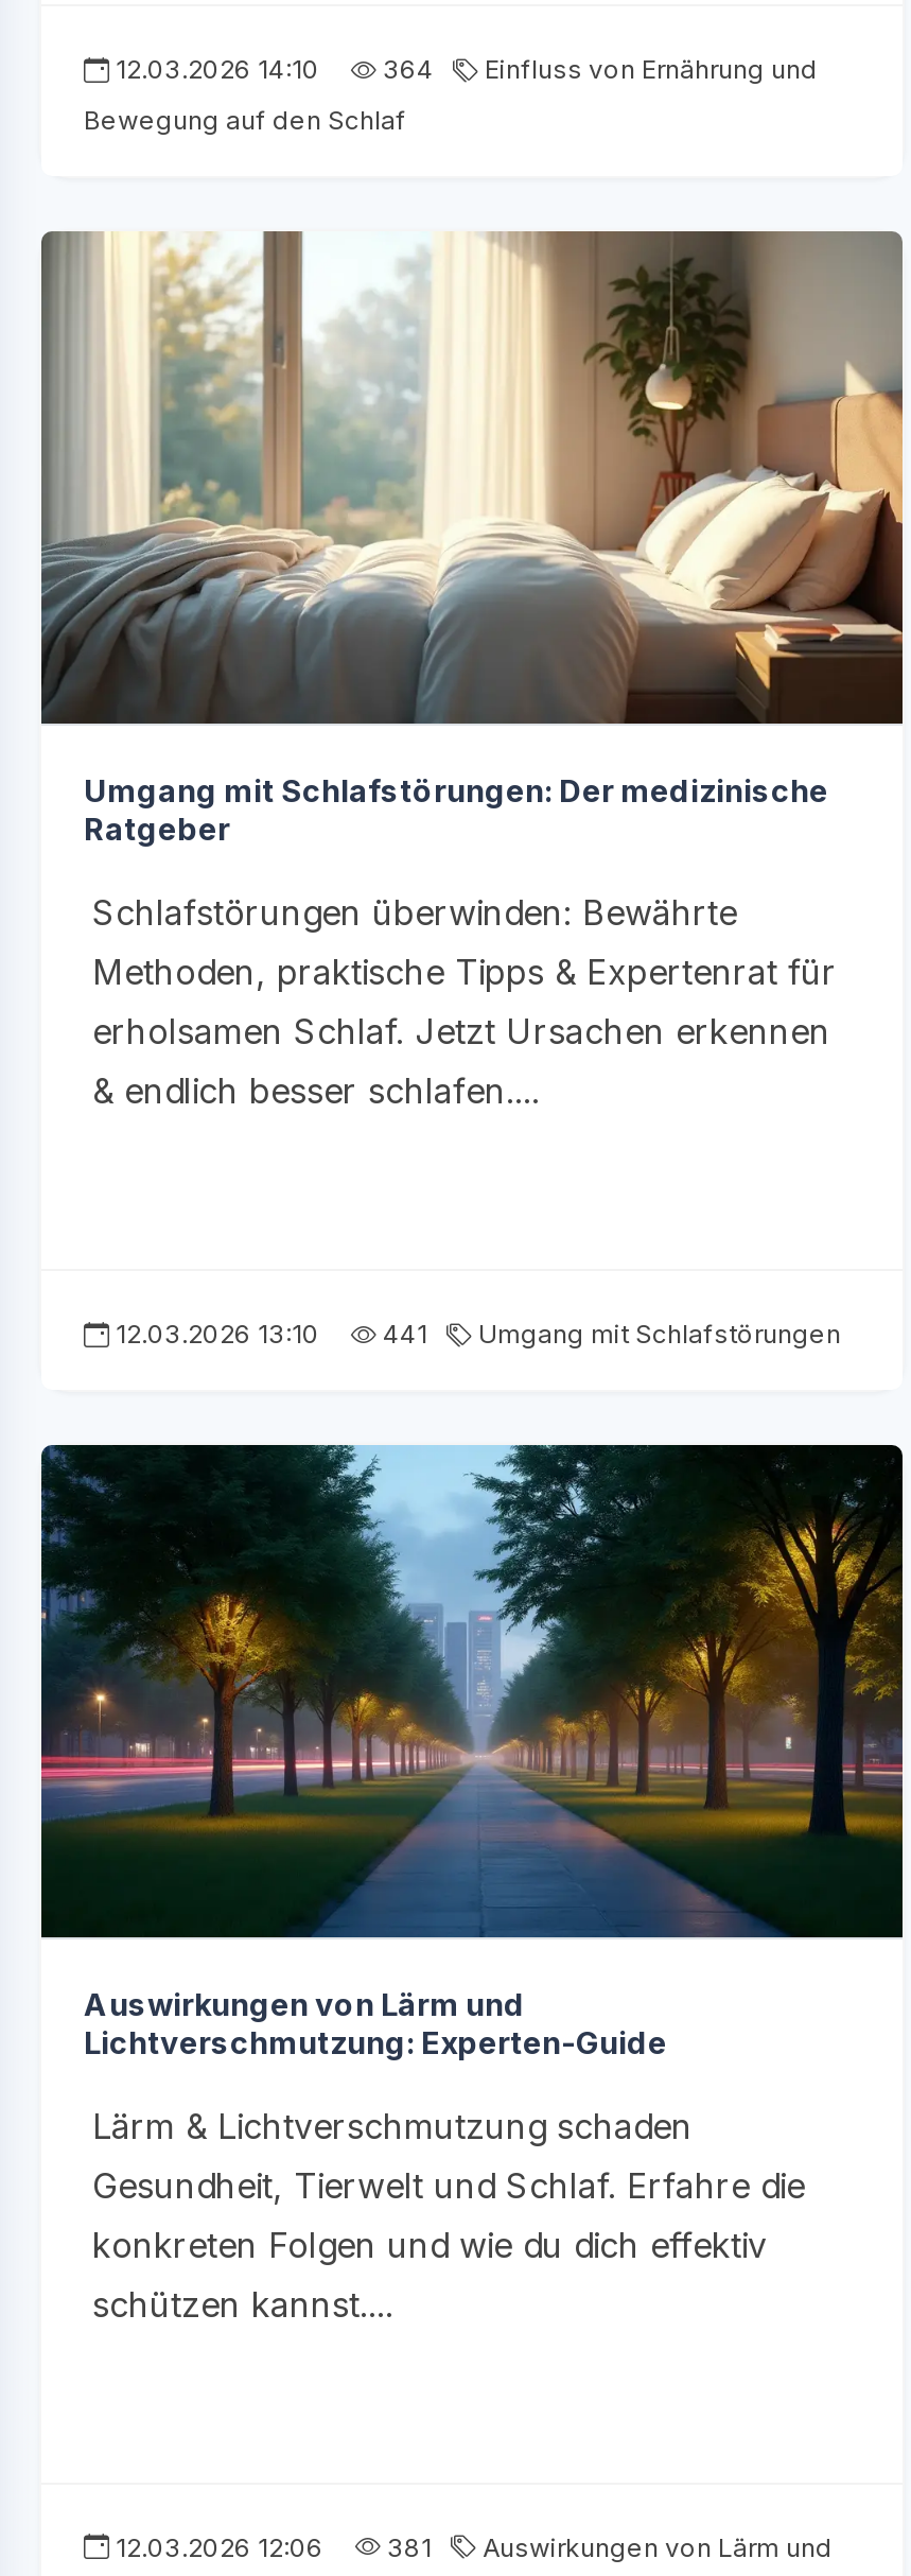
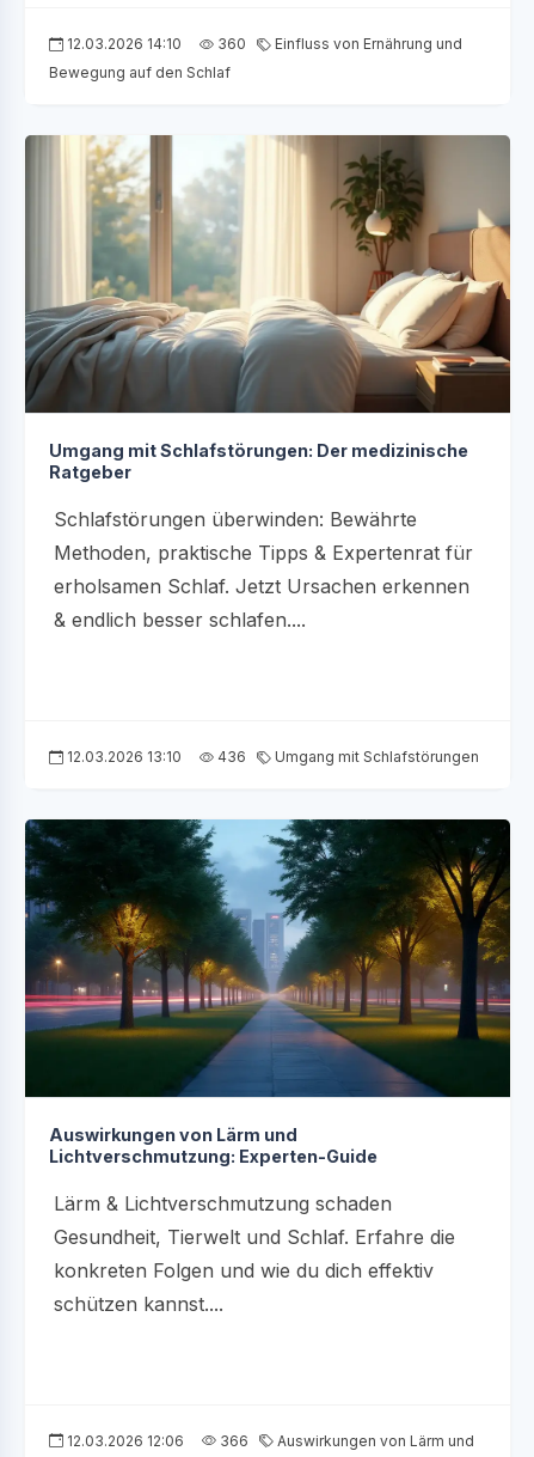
- 12.03.2026 14:10 364 Einfluss von Ernährung und
+ 12.03.2026 14:10 360 Einfluss von Ernährung und

- 12.03.2026 13:10 441 Umgang mit Schlafstörungen
+ 12.03.2026 13:10 436 Umgang mit Schlafstörungen

- 12.03.2026 12:06 381 Auswirkungen von Lärm und
+ 12.03.2026 12:06 366 Auswirkungen von Lärm und
